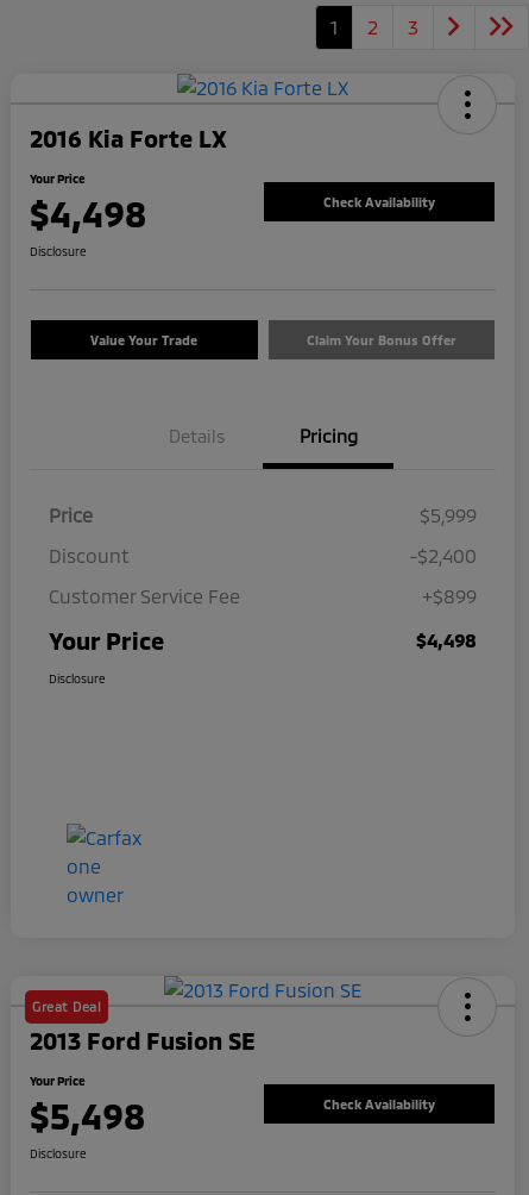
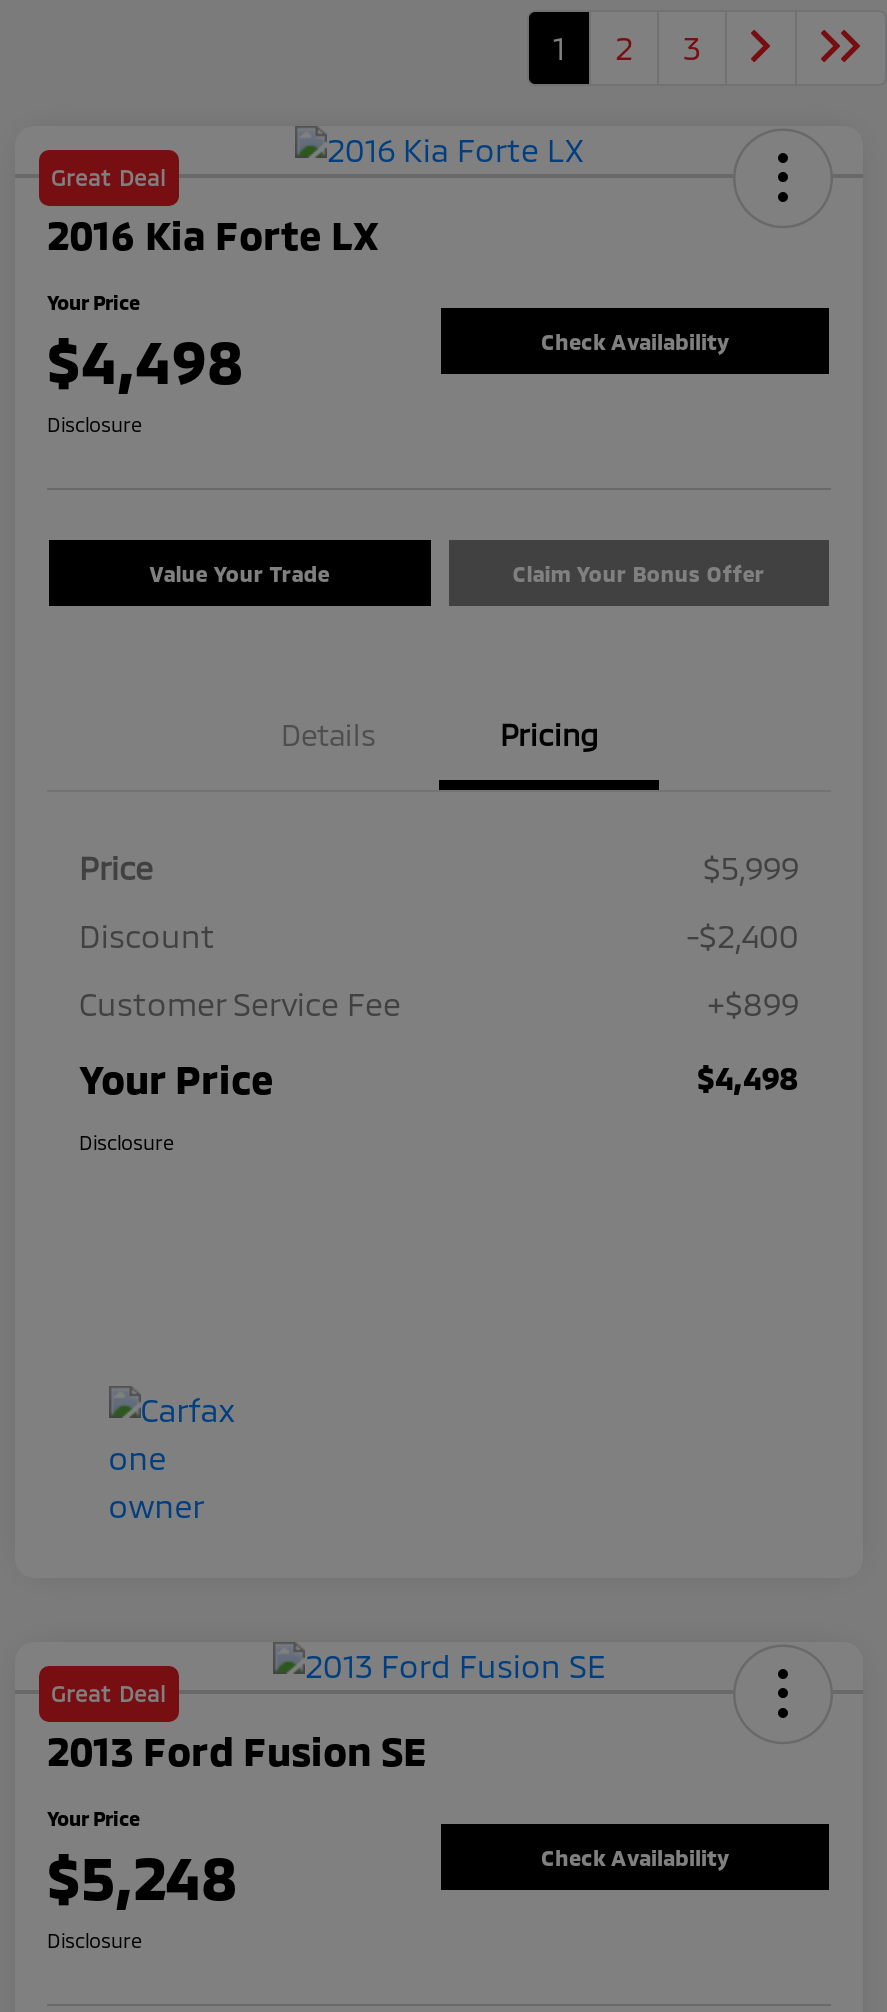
+ Great Deal

- $5,498
+ $5,248
